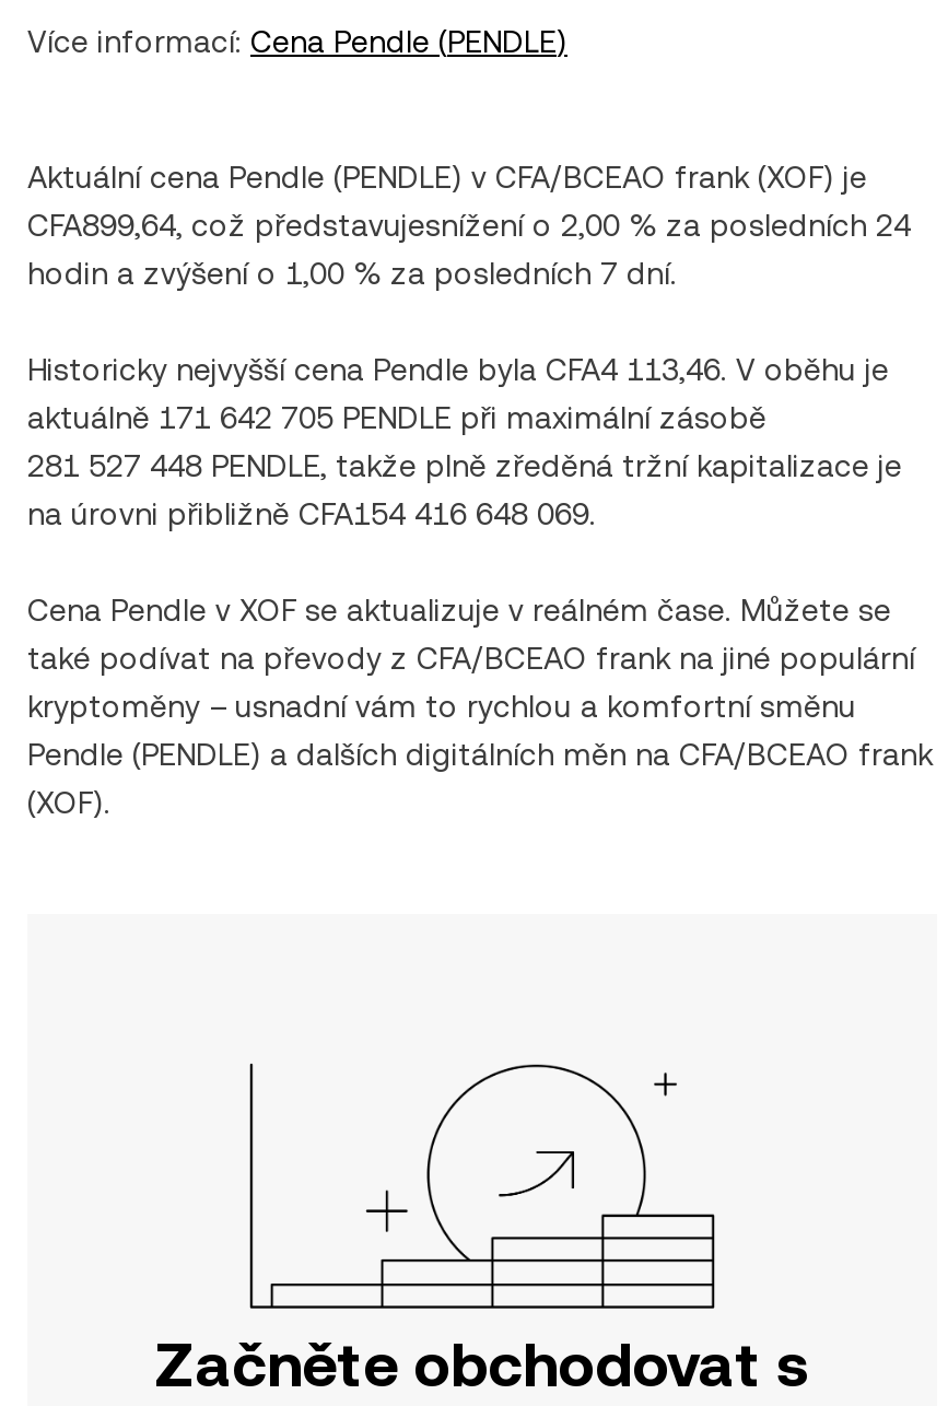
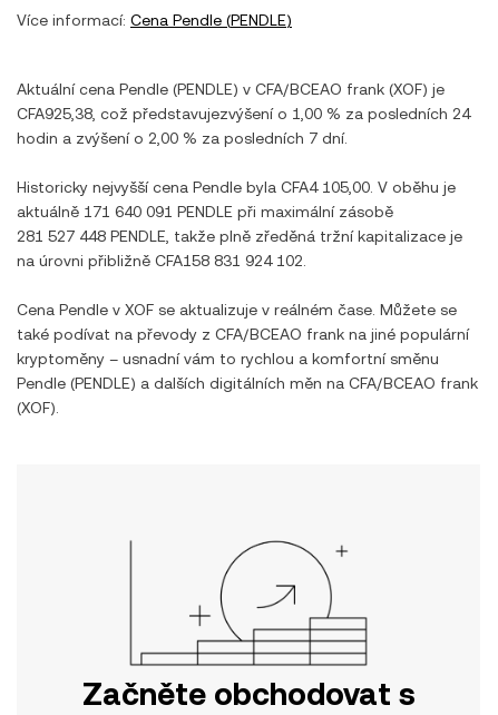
- CFA899,64, což představujesnížení o 2,00 % za posledních 24
+ CFA925,38, což představujezvýšení o 1,00 % za posledních 24

- hodin a zvýšení o 1,00 % za posledních 7 dní.
+ hodin a zvýšení o 2,00 % za posledních 7 dní.

- Historicky nejvyšší cena Pendle byla CFA4 113,46. V oběhu je
+ Historicky nejvyšší cena Pendle byla CFA4 105,00. V oběhu je

- aktuálně 171 642 705 PENDLE při maximální zásobě
+ aktuálně 171 640 091 PENDLE při maximální zásobě

- na úrovni přibližně CFA154 416 648 069.
+ na úrovni přibližně CFA158 831 924 102.
